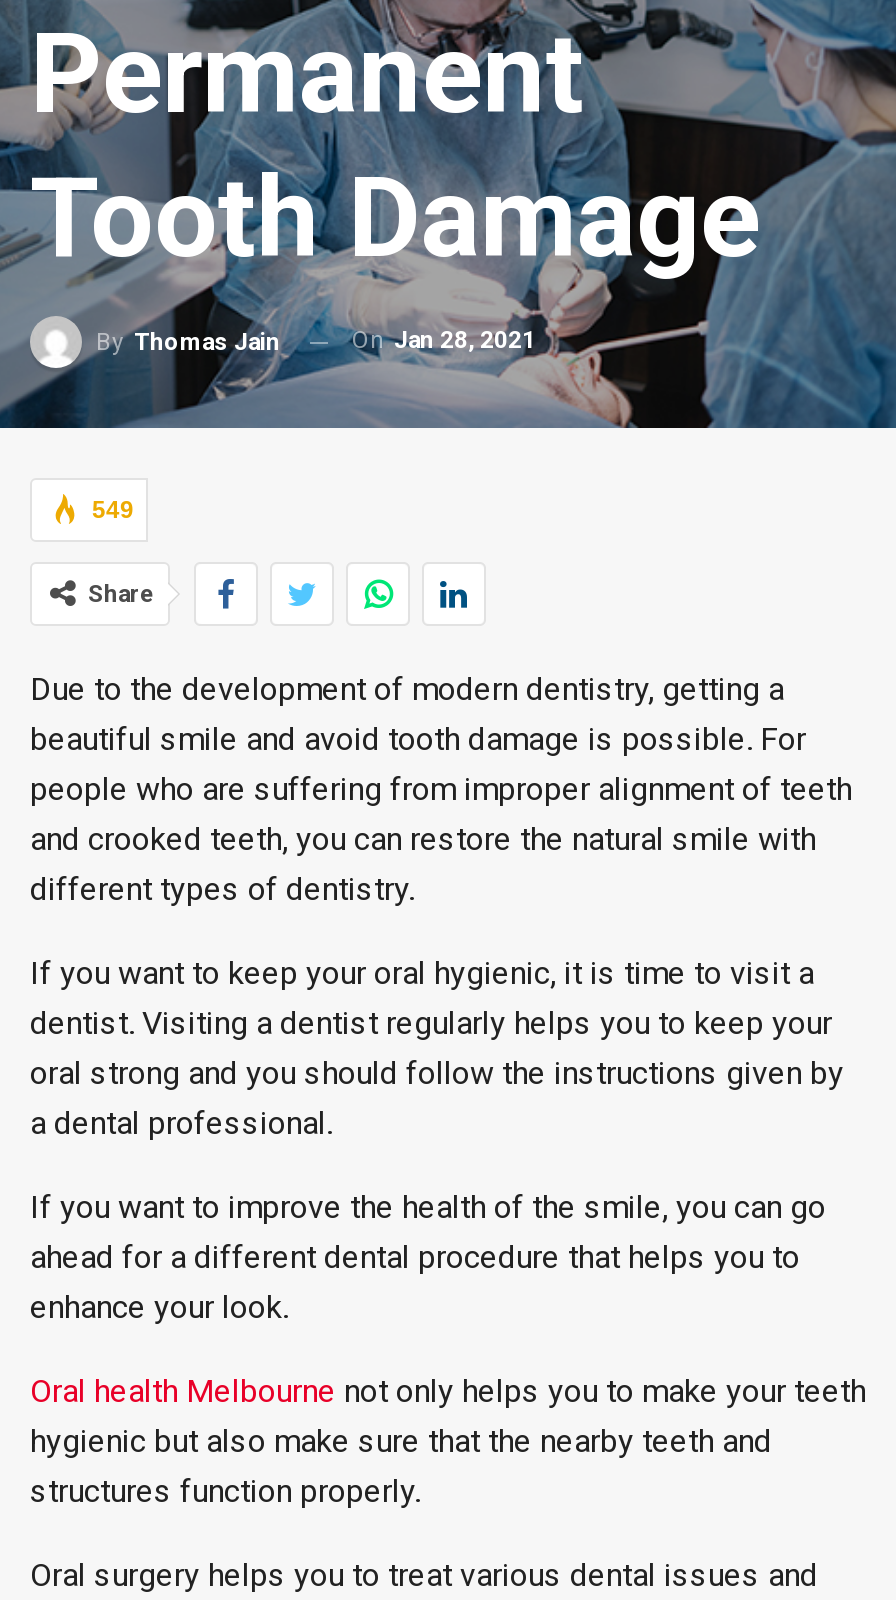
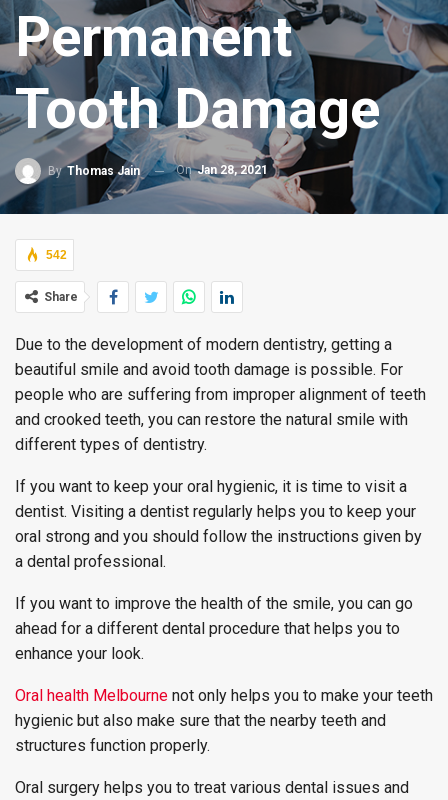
- 549
+ 542
